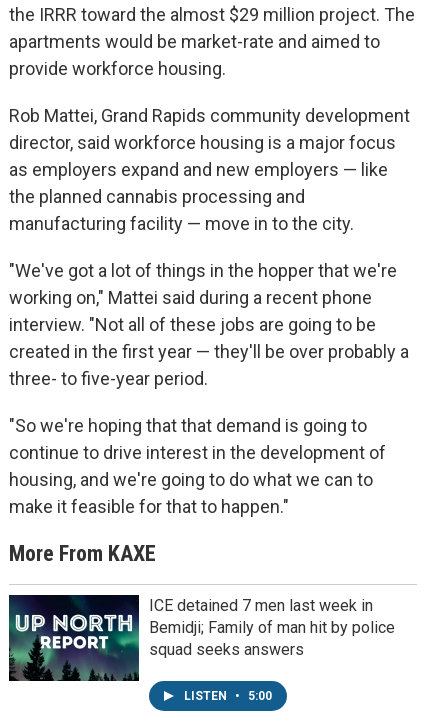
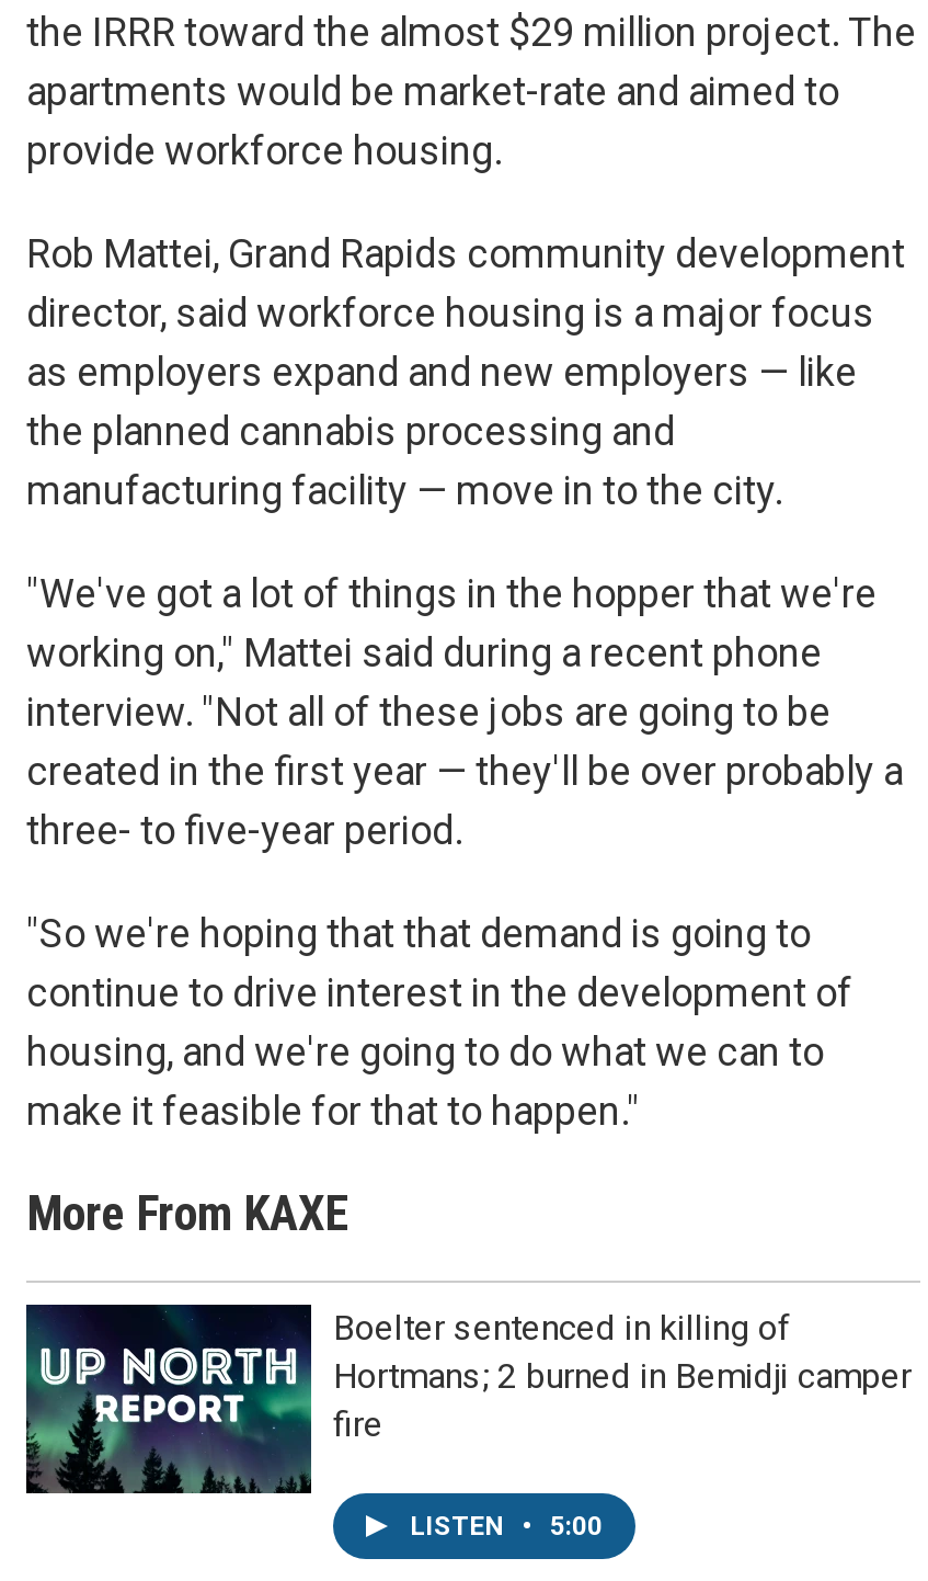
- ICE detained 7 men last week in
- Bemidji; Family of man hit by police
- squad seeks answers
+ Boelter sentenced in killing of
+ Hortmans; 2 burned in Bemidji camper
+ fire
